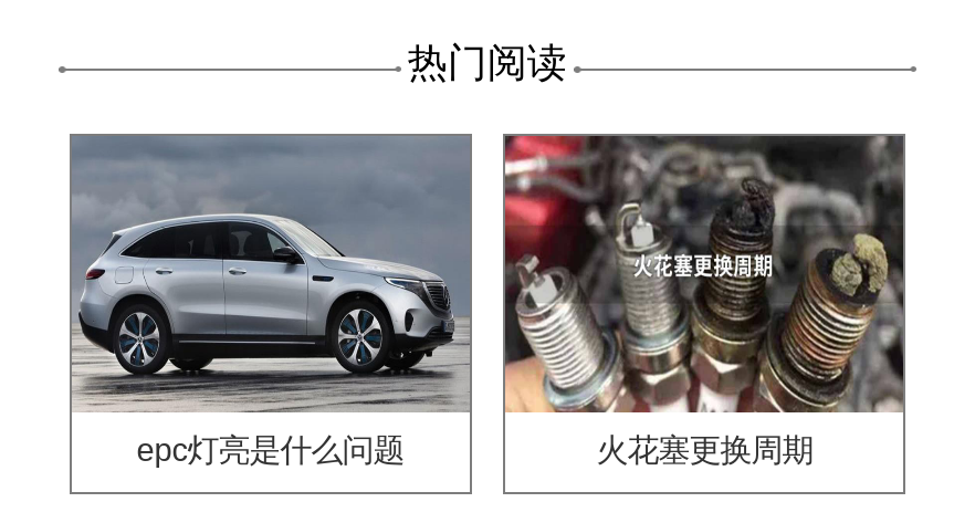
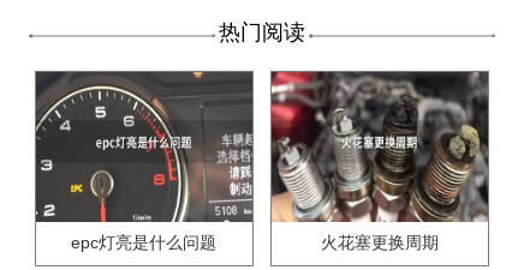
- [image]
+ [image]
